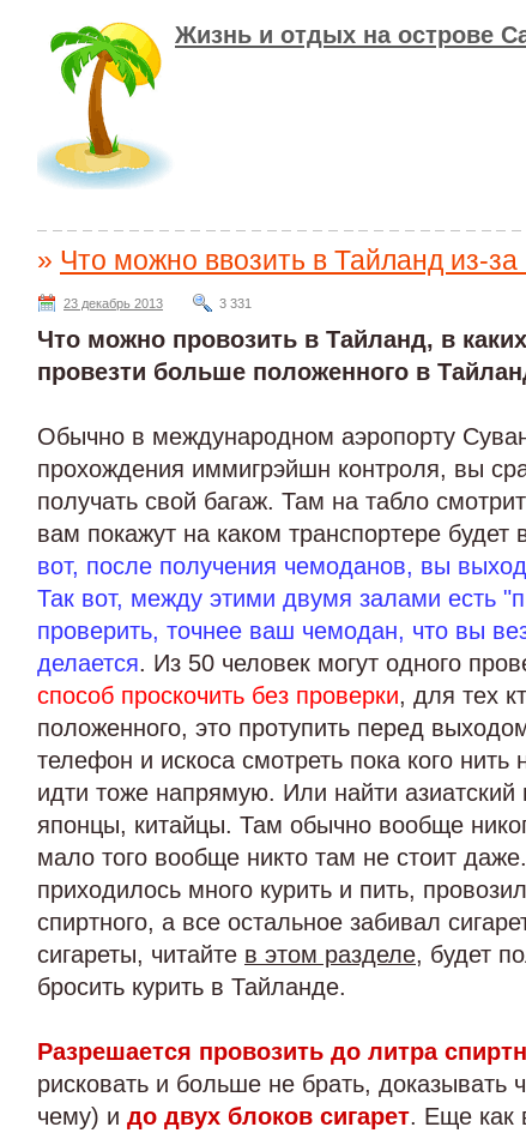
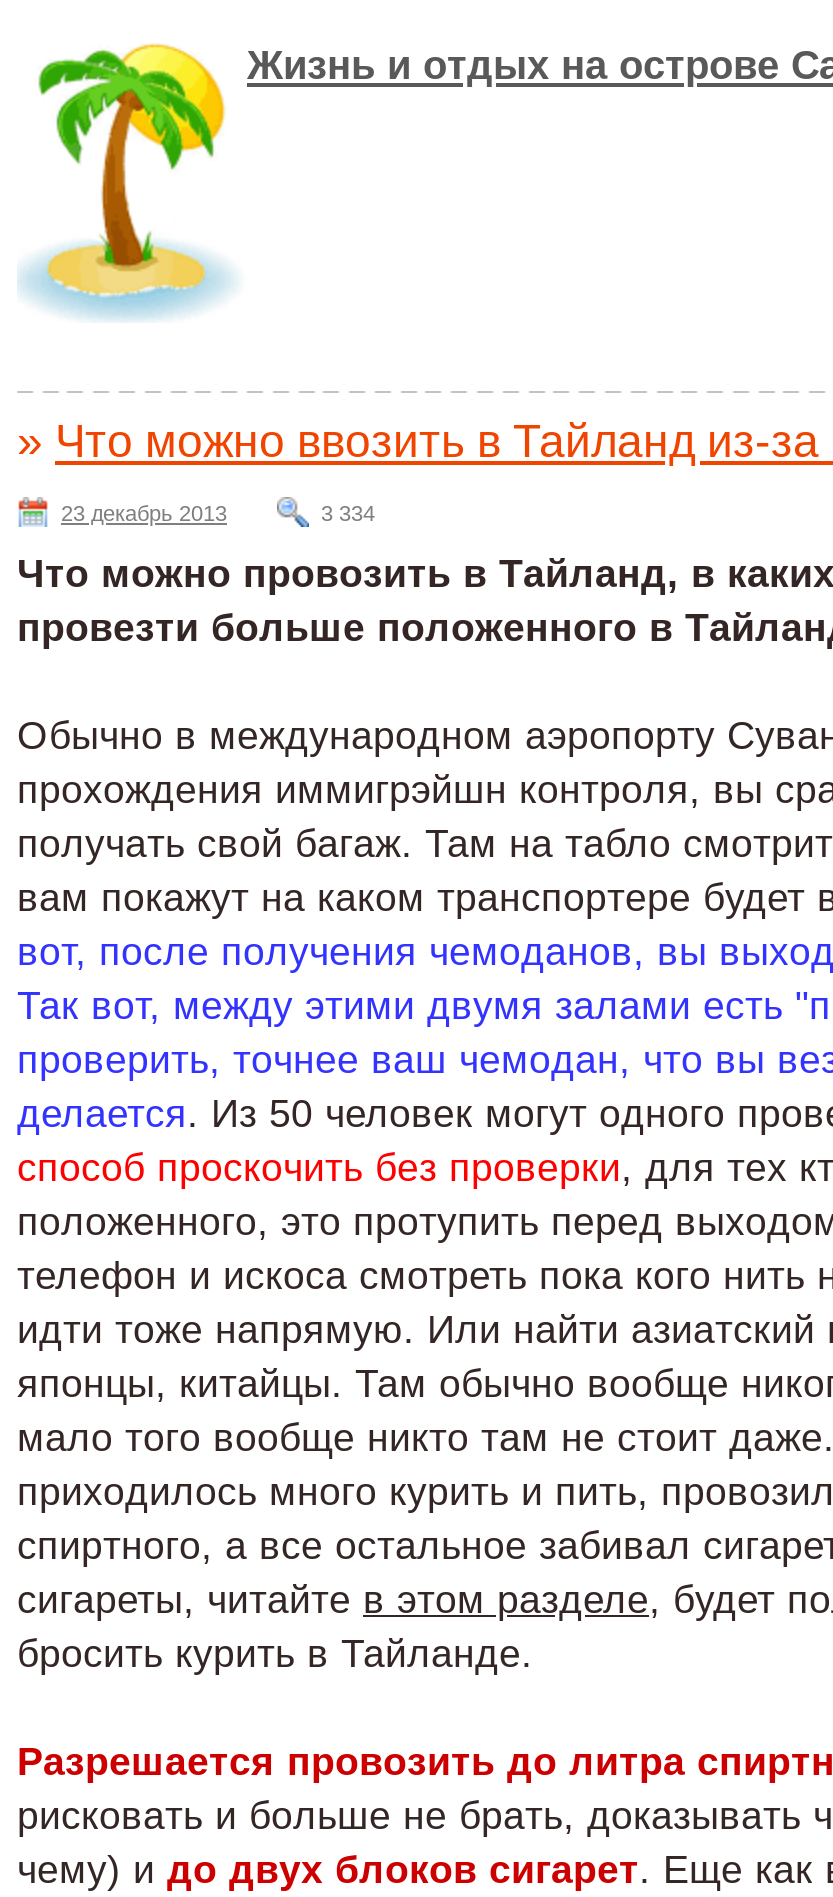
- 3 331
+ 3 334
